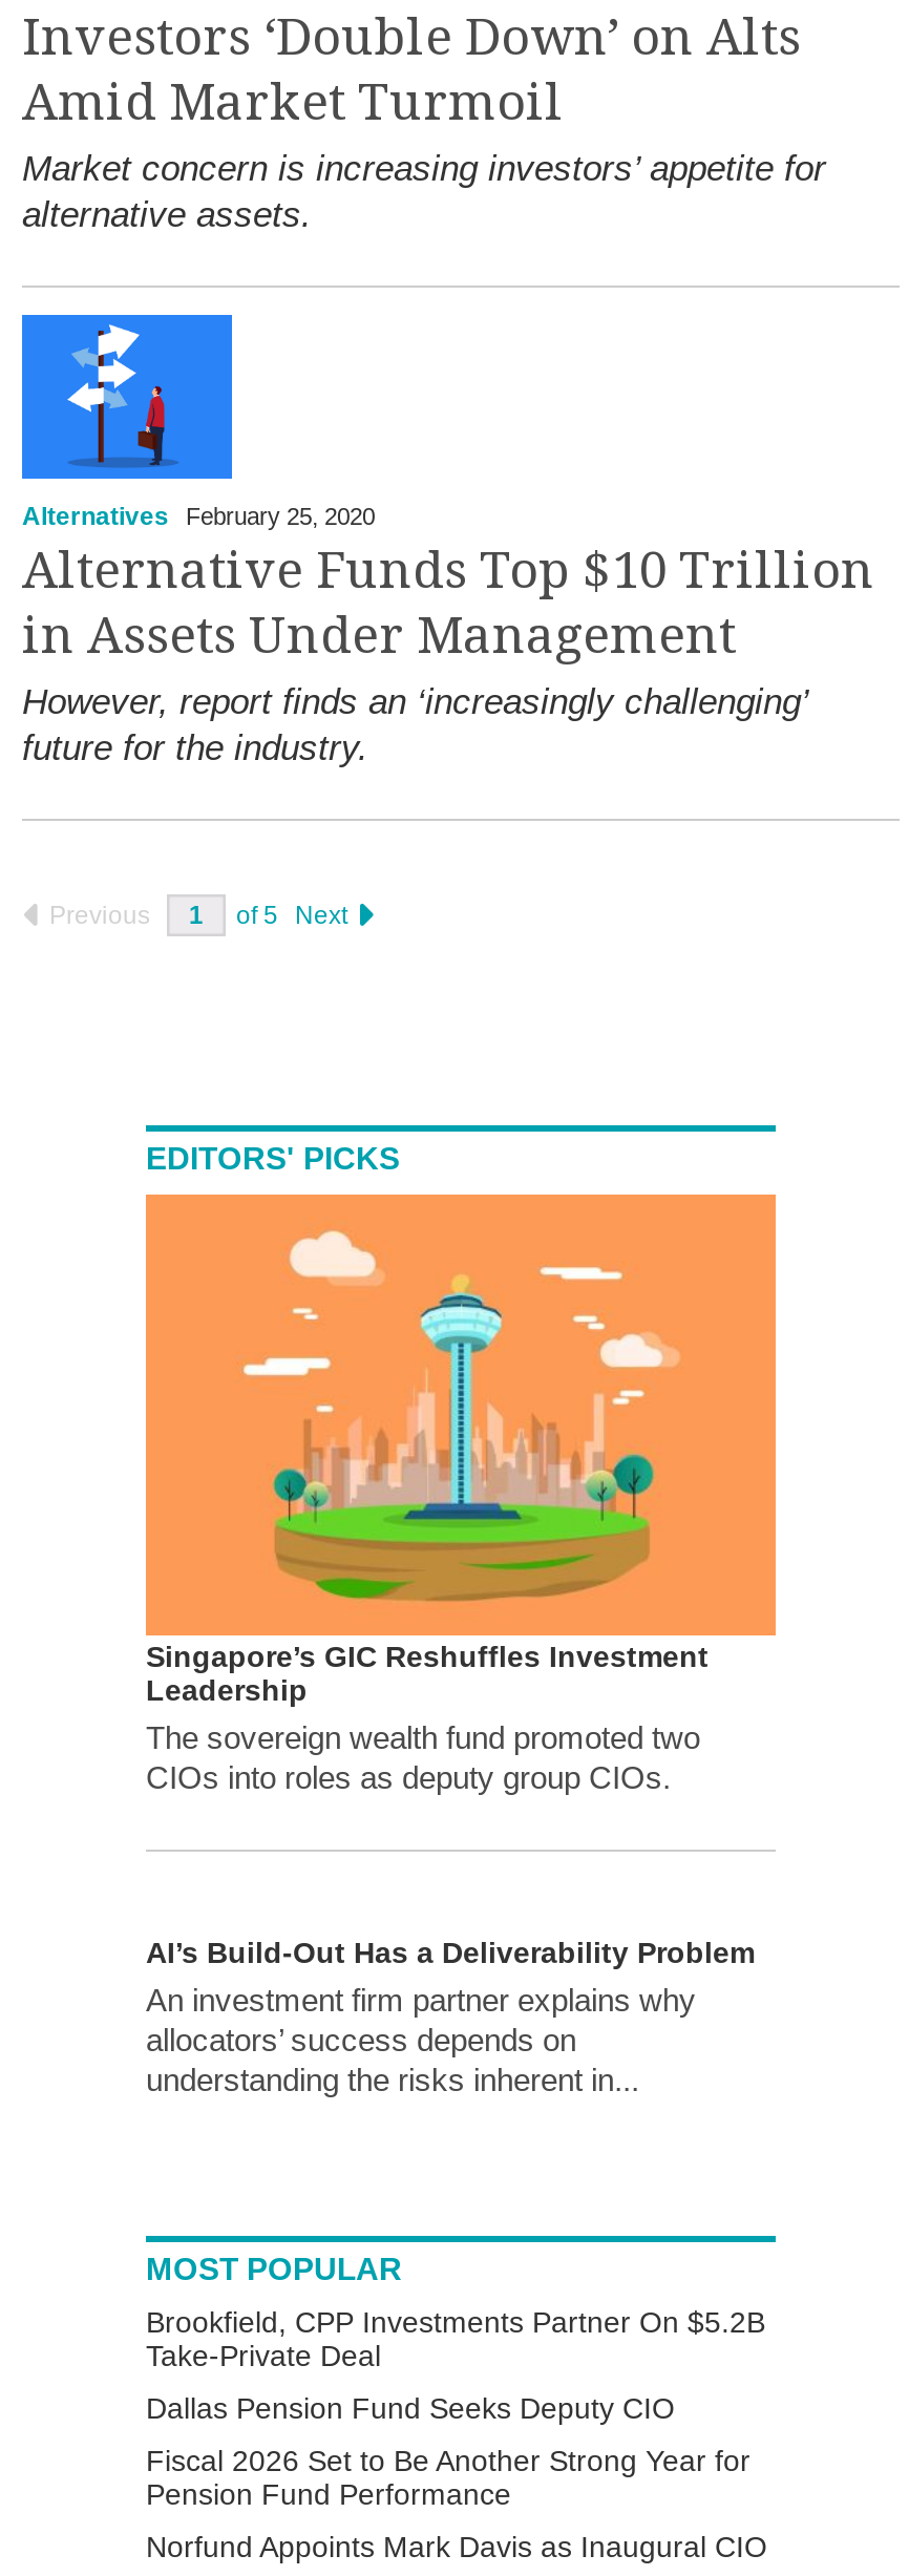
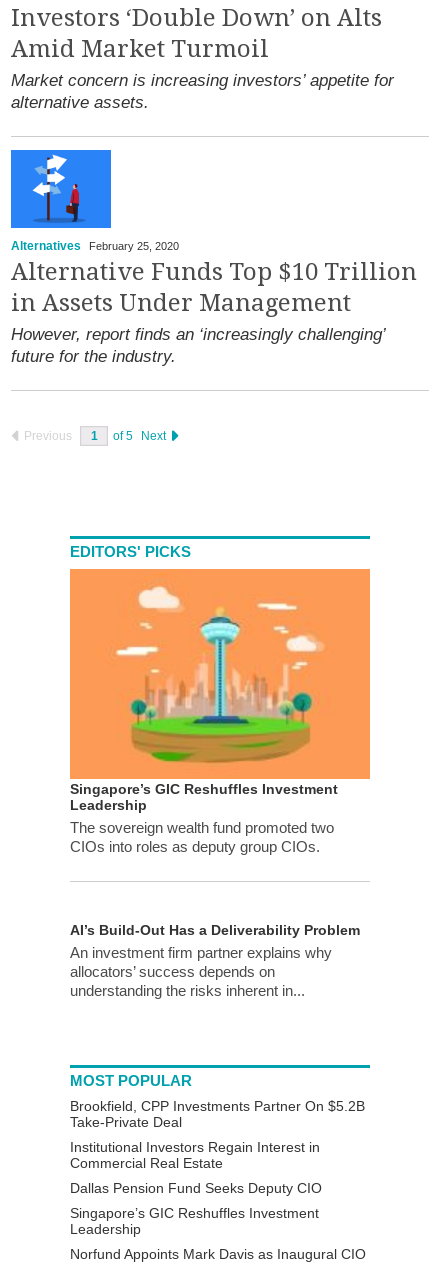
+ Institutional Investors Regain Interest in
+ Commercial Real Estate

- Fiscal 2026 Set to Be Another Strong Year for
- Pension Fund Performance
+ Singapore’s GIC Reshuffles Investment
+ Leadership
